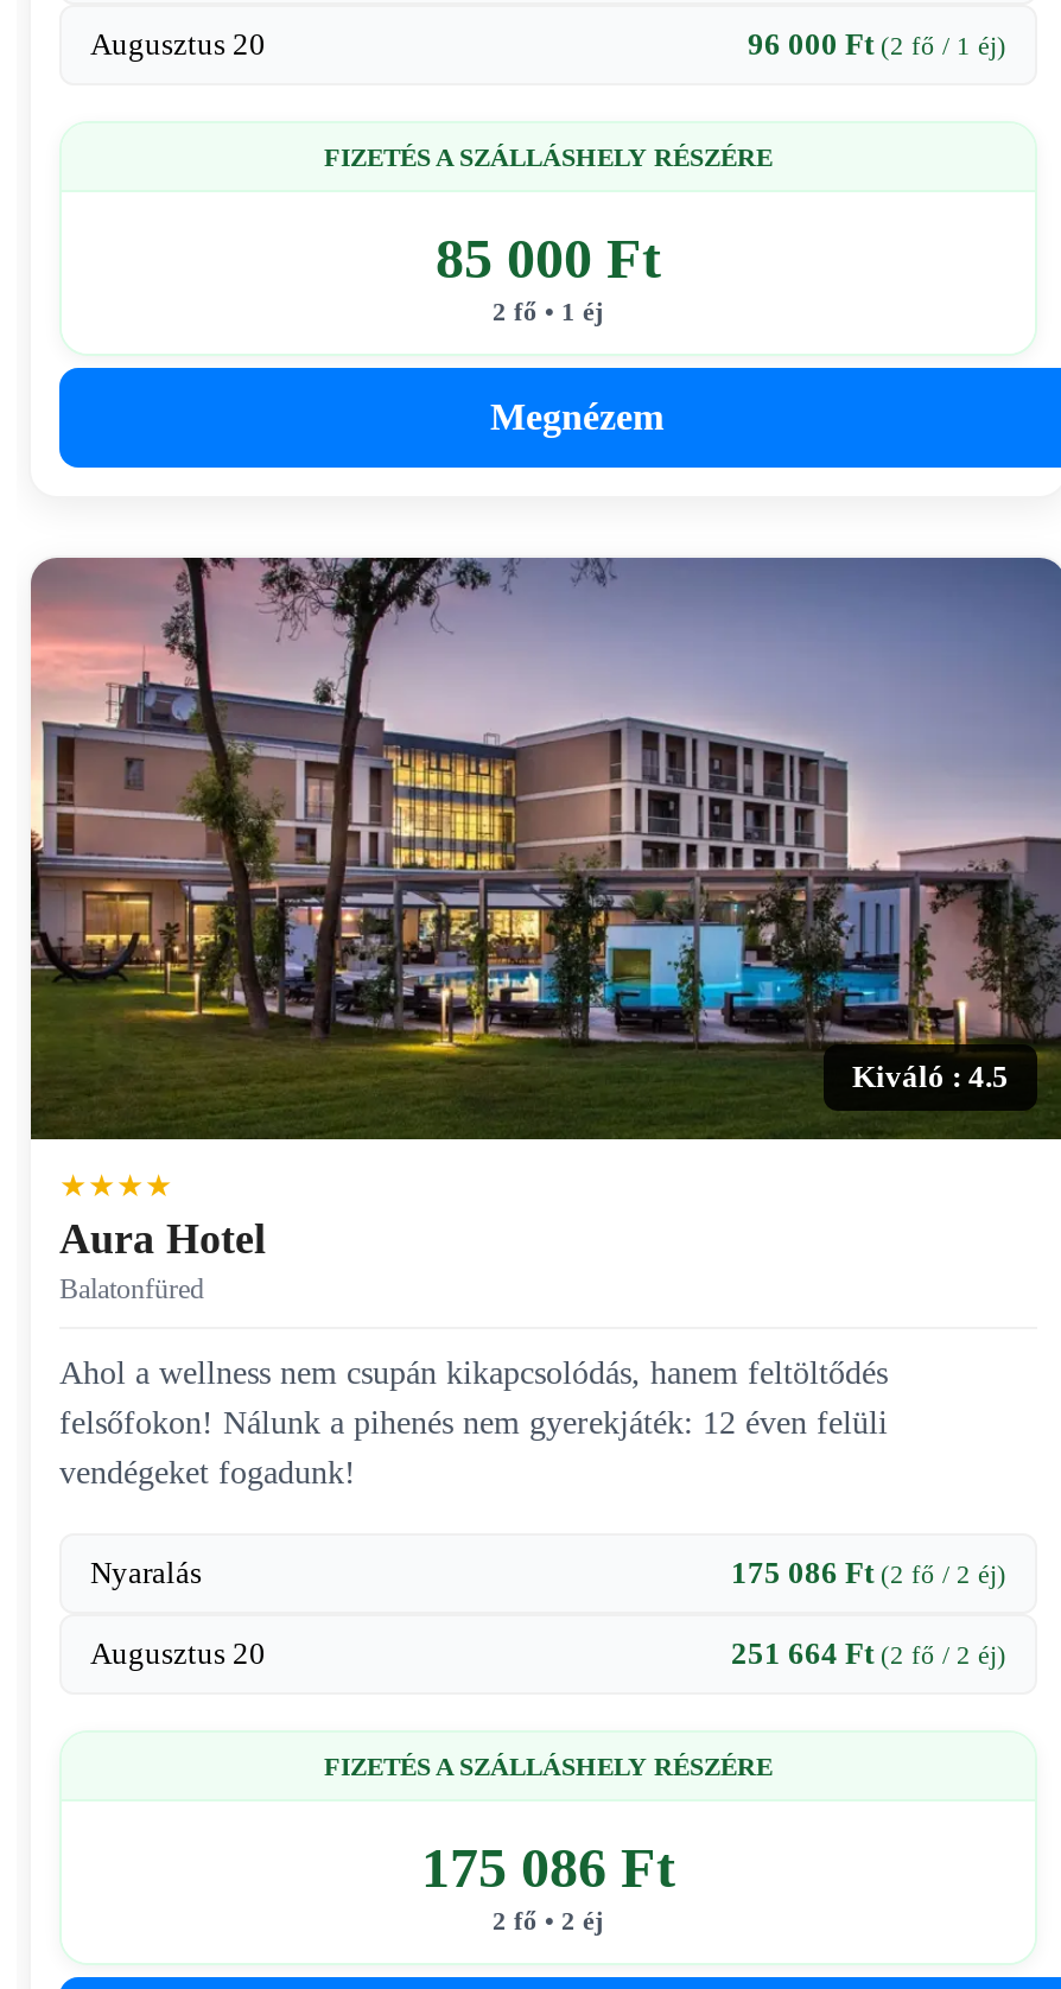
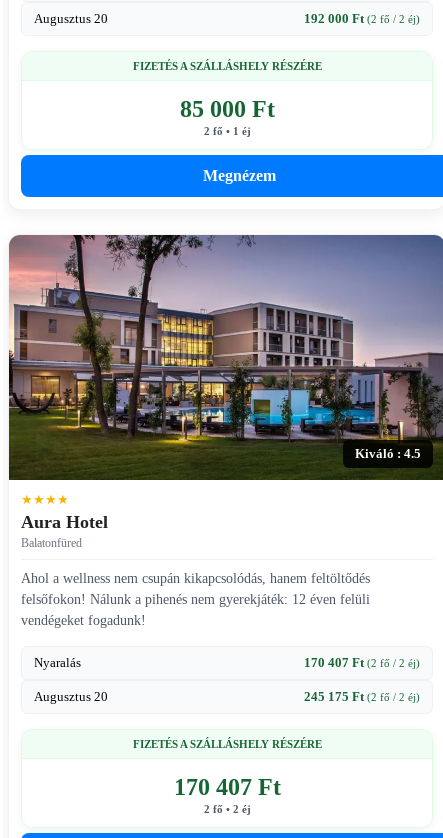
- 96 000 Ft (2 fő / 1 éj)
+ 192 000 Ft (2 fő / 2 éj)

- 175 086 Ft (2 fő / 2 éj)
+ 170 407 Ft (2 fő / 2 éj)

- 251 664 Ft (2 fő / 2 éj)
+ 245 175 Ft (2 fő / 2 éj)

- 175 086 Ft
+ 170 407 Ft
